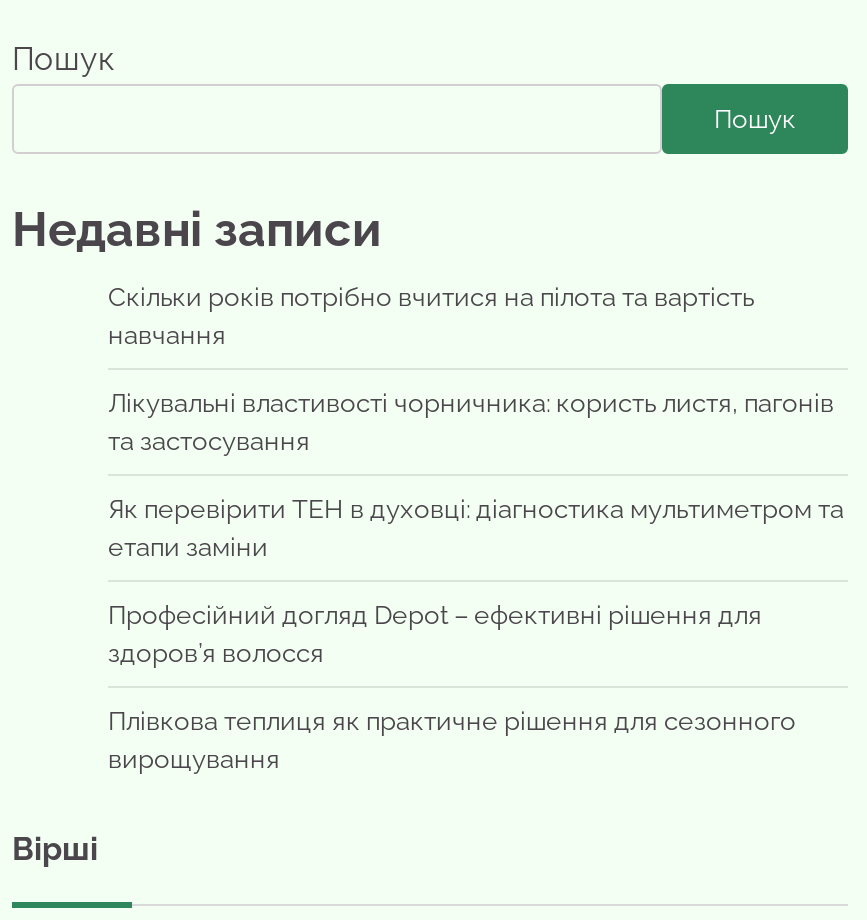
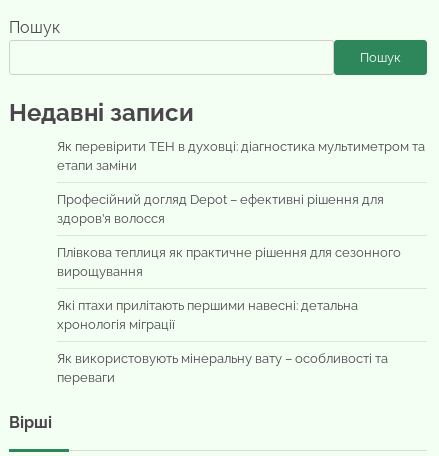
- Скільки років потрібно вчитися на пілота та вартість
- навчання
- Лікувальні властивості чорничника: користь листя, пагонів
- та застосування

moved up: Як перевірити ТЕН в духовці: діагностика мультиметром та | етапи заміни | Професійний догляд Depot – ефективні рішення для | здоров’я волосся | Плівкова теплиця як практичне рішення для сезонного | вирощування

+ Які птахи прилітають першими навесні: детальна
+ хронологія міграції
+ Як використовують мінеральну вату – особливості та
+ переваги
